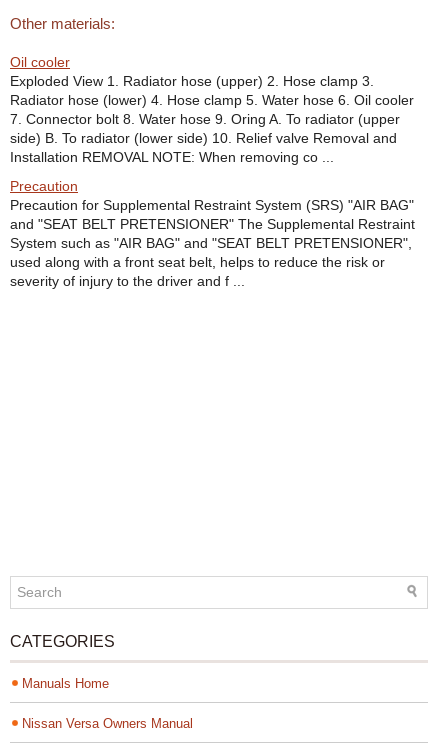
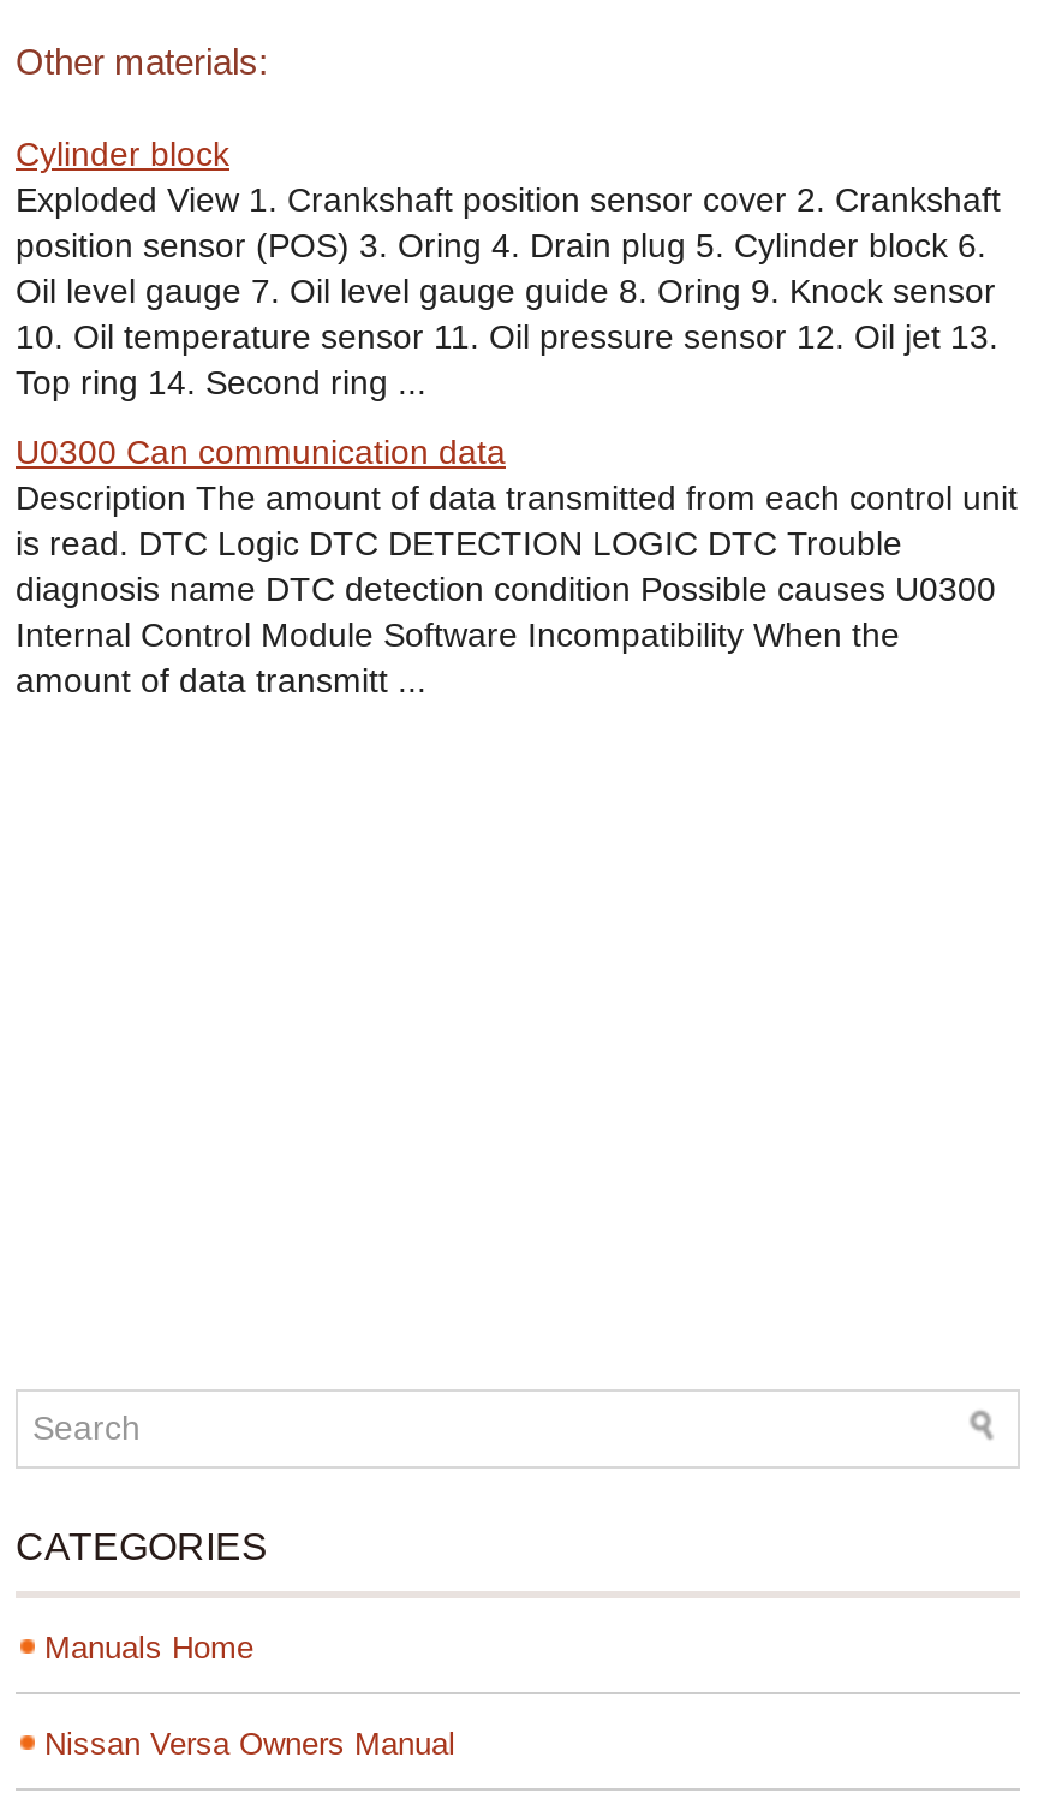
- Oil cooler
- Exploded View 1. Radiator hose (upper) 2. Hose clamp 3.
- Radiator hose (lower) 4. Hose clamp 5. Water hose 6. Oil cooler
- 7. Connector bolt 8. Water hose 9. Oring A. To radiator (upper
- side) B. To radiator (lower side) 10. Relief valve Removal and
- Installation REMOVAL NOTE: When removing co ...
+ Cylinder block
+ Exploded View 1. Crankshaft position sensor cover 2. Crankshaft
+ position sensor (POS) 3. Oring 4. Drain plug 5. Cylinder block 6.
+ Oil level gauge 7. Oil level gauge guide 8. Oring 9. Knock sensor
+ 10. Oil temperature sensor 11. Oil pressure sensor 12. Oil jet 13.
+ Top ring 14. Second ring ...

- Precaution
- Precaution for Supplemental Restraint System (SRS) "AIR BAG"
- and "SEAT BELT PRETENSIONER" The Supplemental Restraint
- System such as "AIR BAG" and "SEAT BELT PRETENSIONER",
- used along with a front seat belt, helps to reduce the risk or
- severity of injury to the driver and f ...
+ U0300 Can communication data
+ Description The amount of data transmitted from each control unit
+ is read. DTC Logic DTC DETECTION LOGIC DTC Trouble
+ diagnosis name DTC detection condition Possible causes U0300
+ Internal Control Module Software Incompatibility When the
+ amount of data transmitt ...
